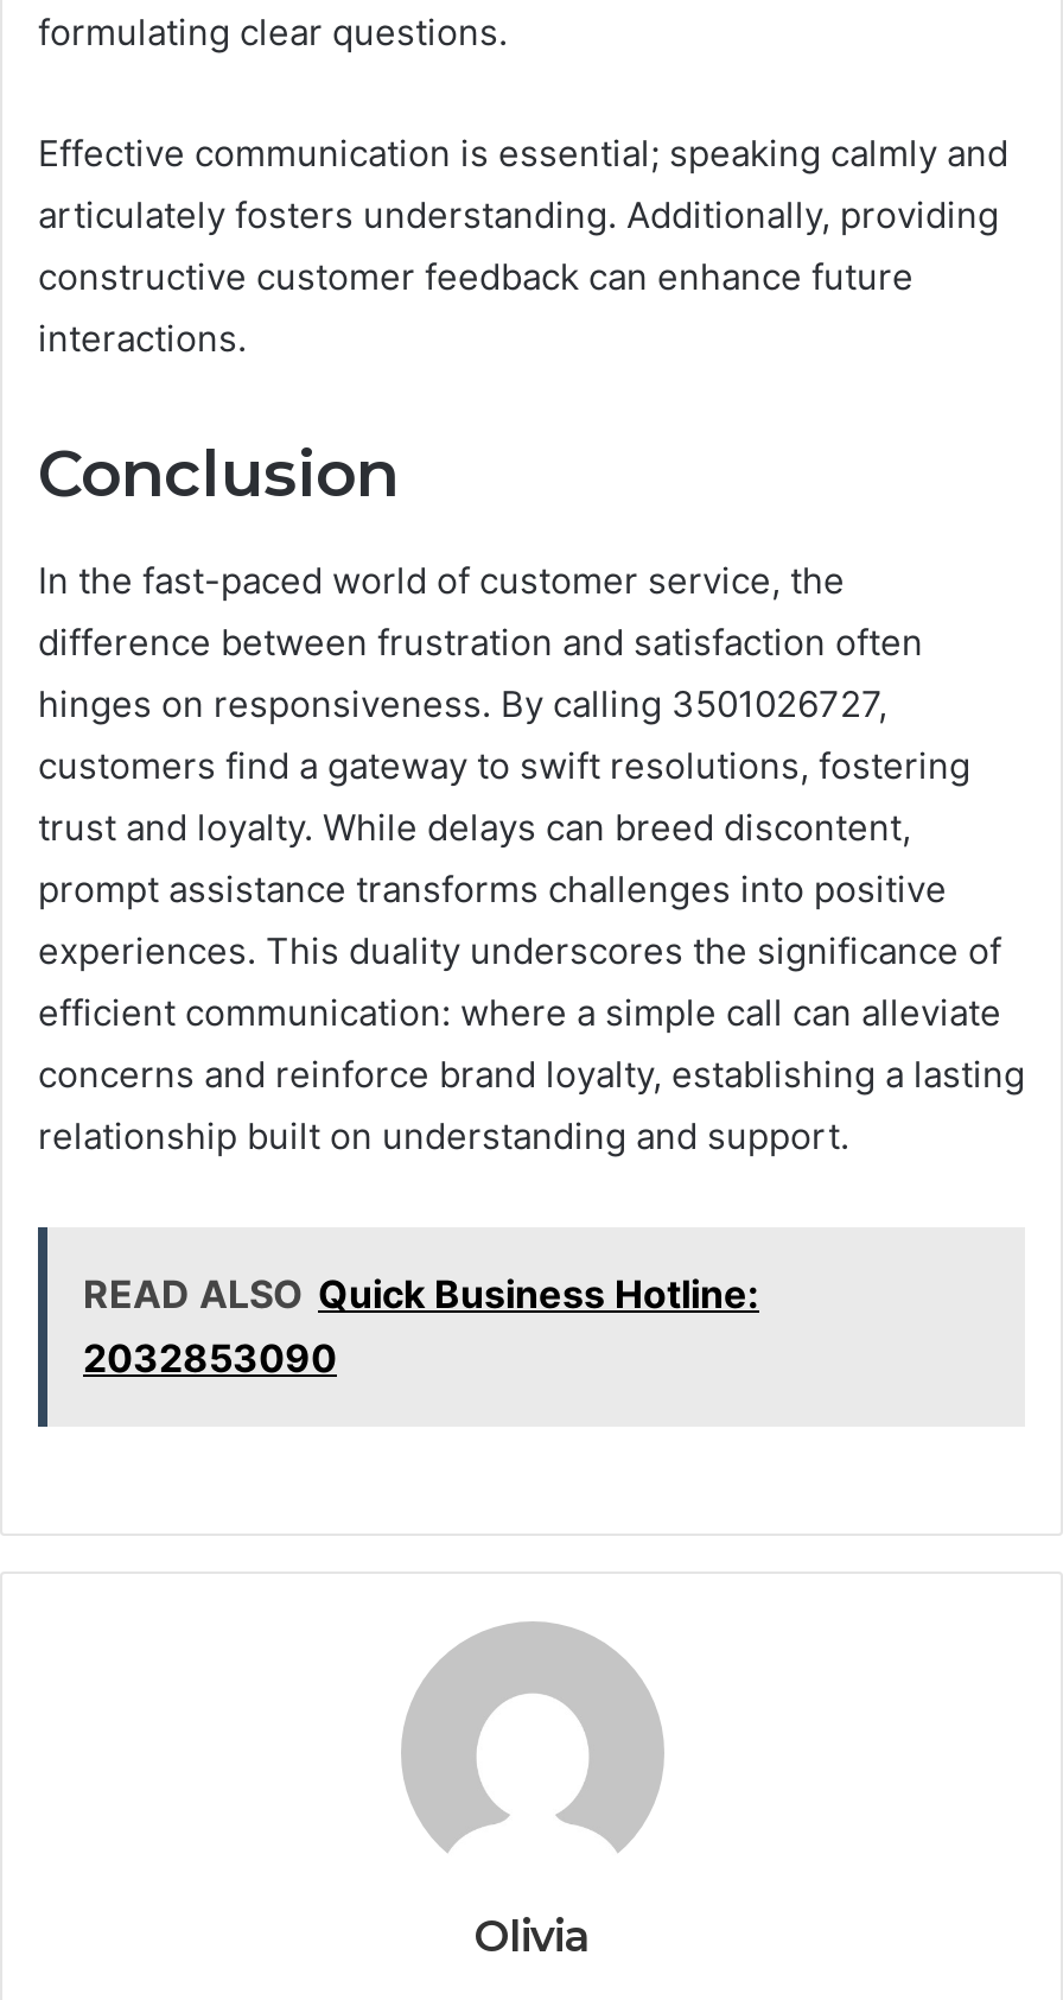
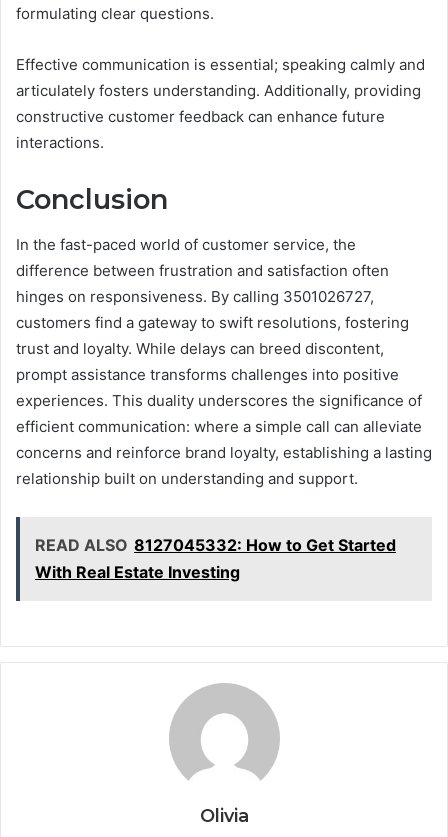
- READ ALSO Quick Business Hotline:
- 2032853090
+ READ ALSO 8127045332: How to Get Started
+ With Real Estate Investing
